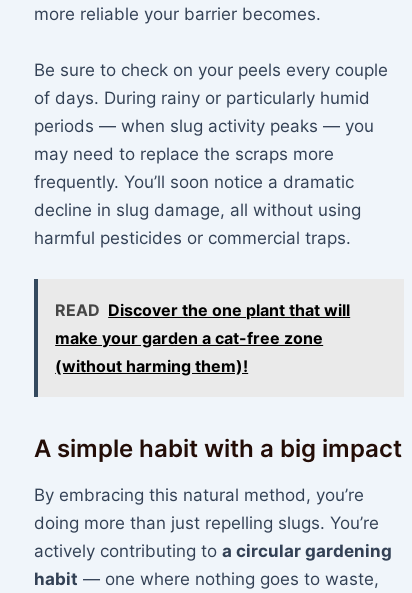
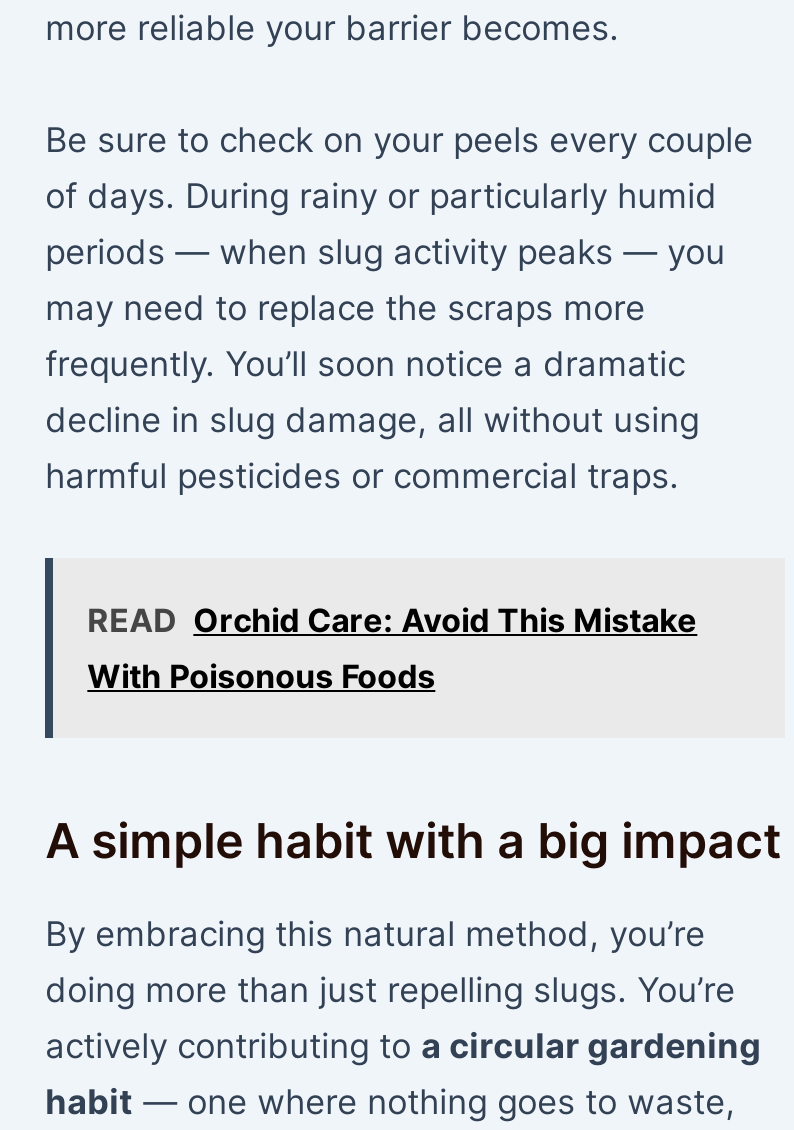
- READ Discover the one plant that will
- make your garden a cat-free zone
- (without harming them)!
+ READ Orchid Care: Avoid This Mistake
+ With Poisonous Foods
